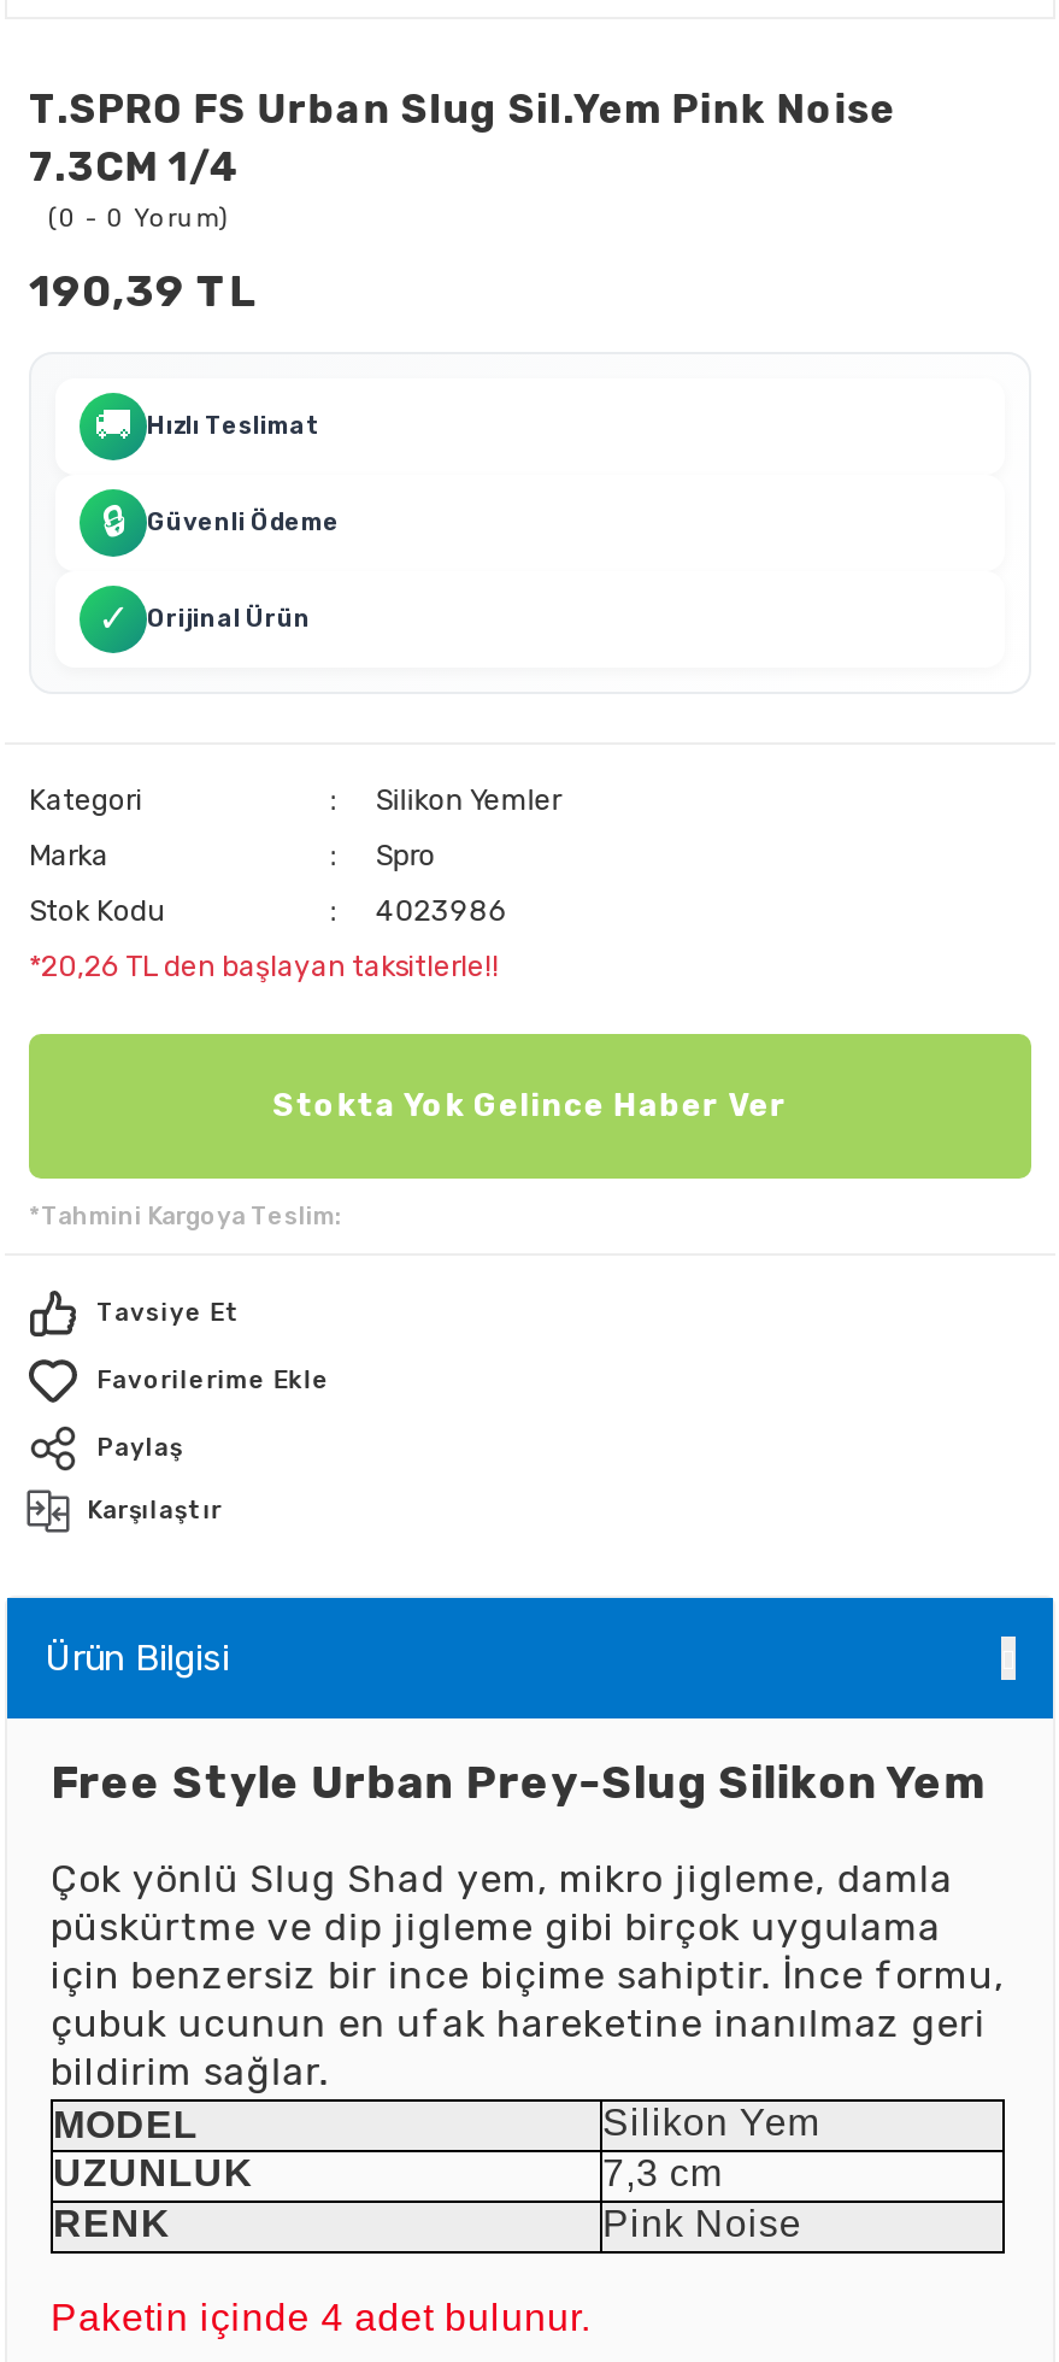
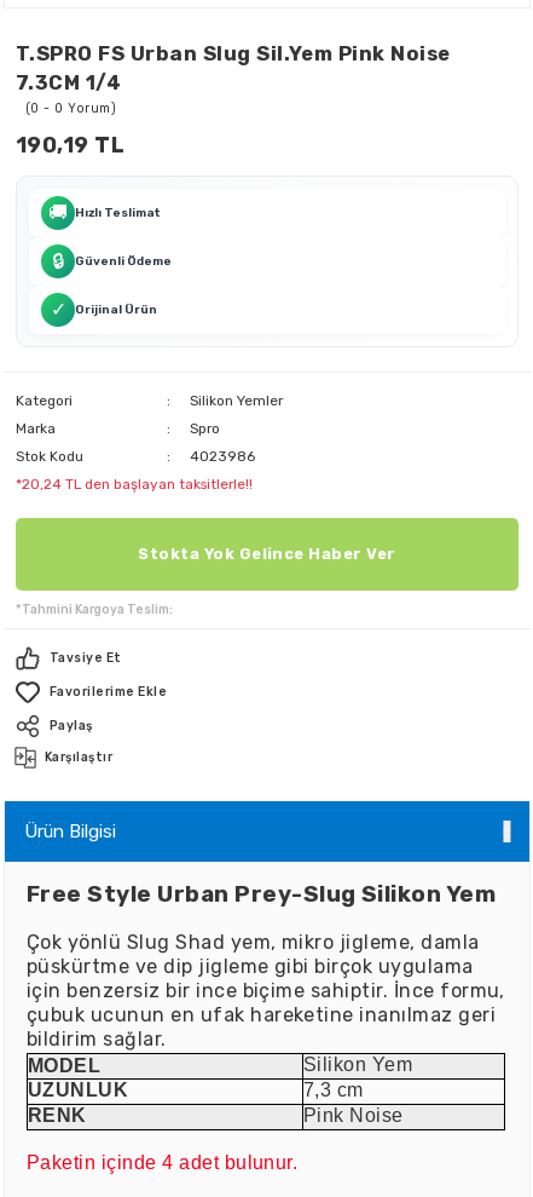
- 190,39 TL
+ 190,19 TL

- *20,26 TL den başlayan taksitlerle!!
+ *20,24 TL den başlayan taksitlerle!!
